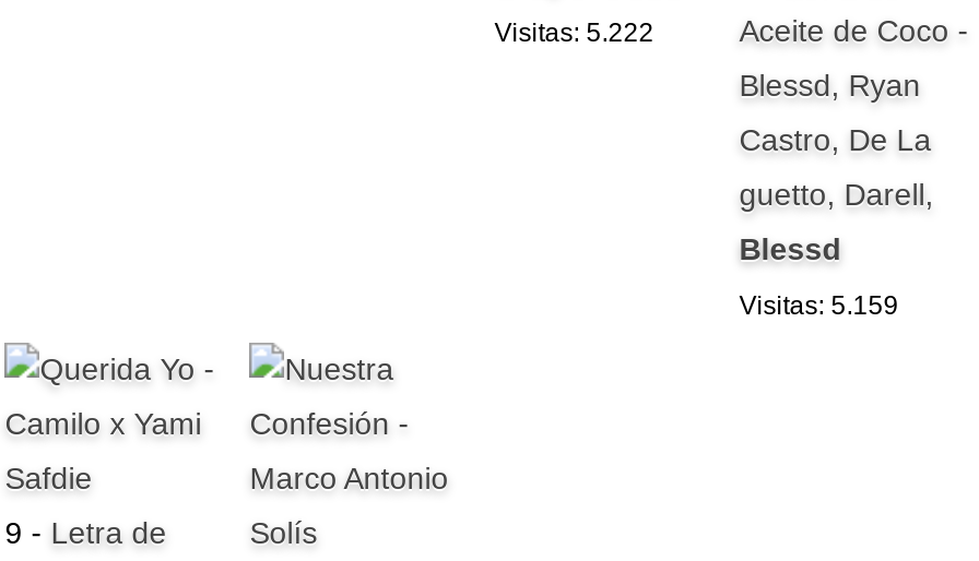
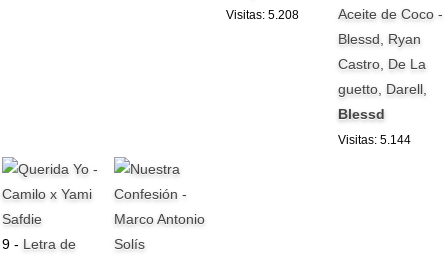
- Visitas: 5.222
+ Visitas: 5.208

- Visitas: 5.159
+ Visitas: 5.144
